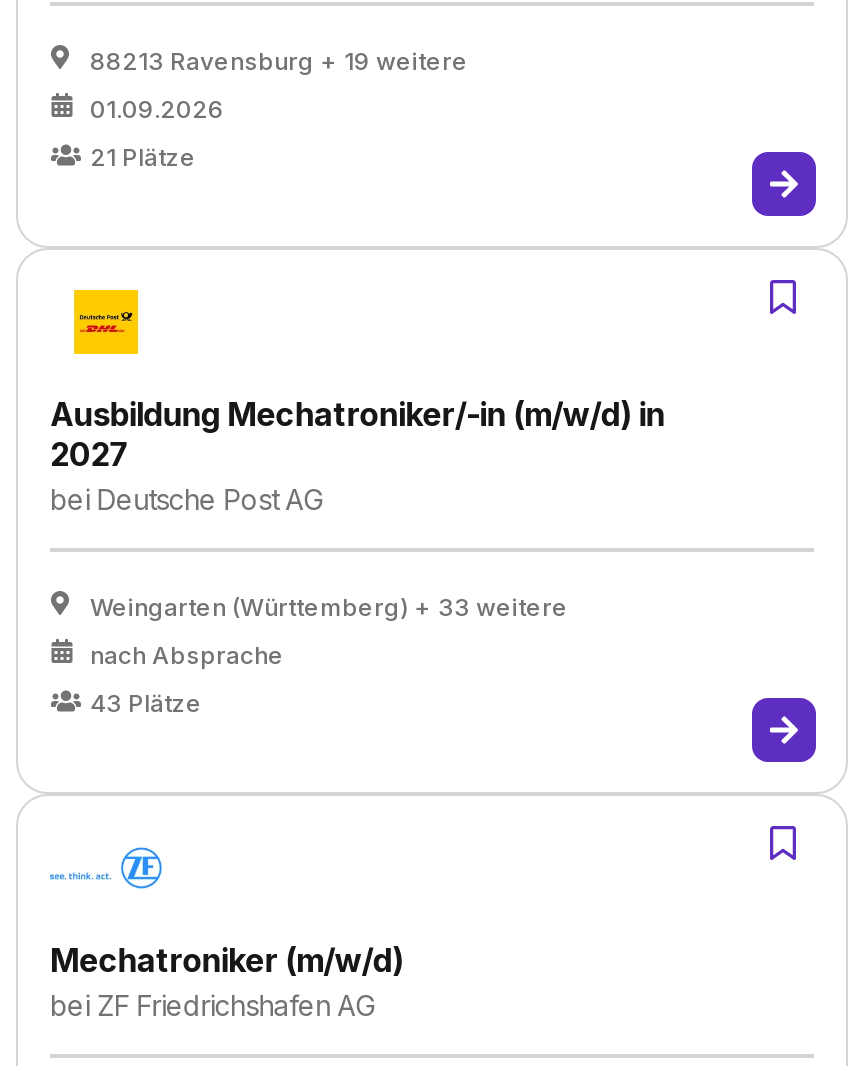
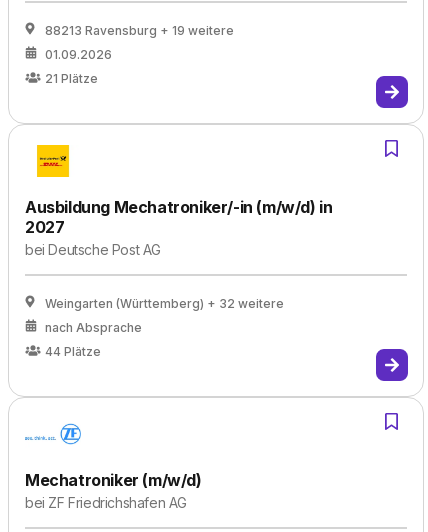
- Weingarten (Württemberg) + 33 weitere
+ Weingarten (Württemberg) + 32 weitere

- 43 Plätze
+ 44 Plätze
